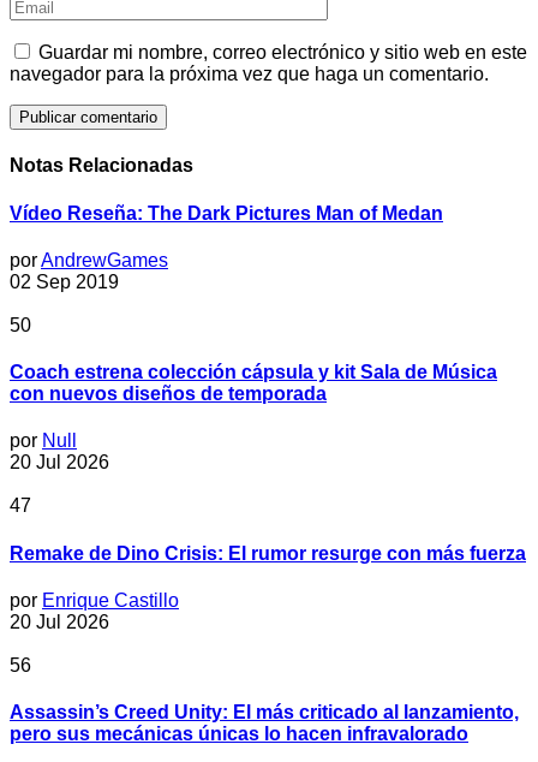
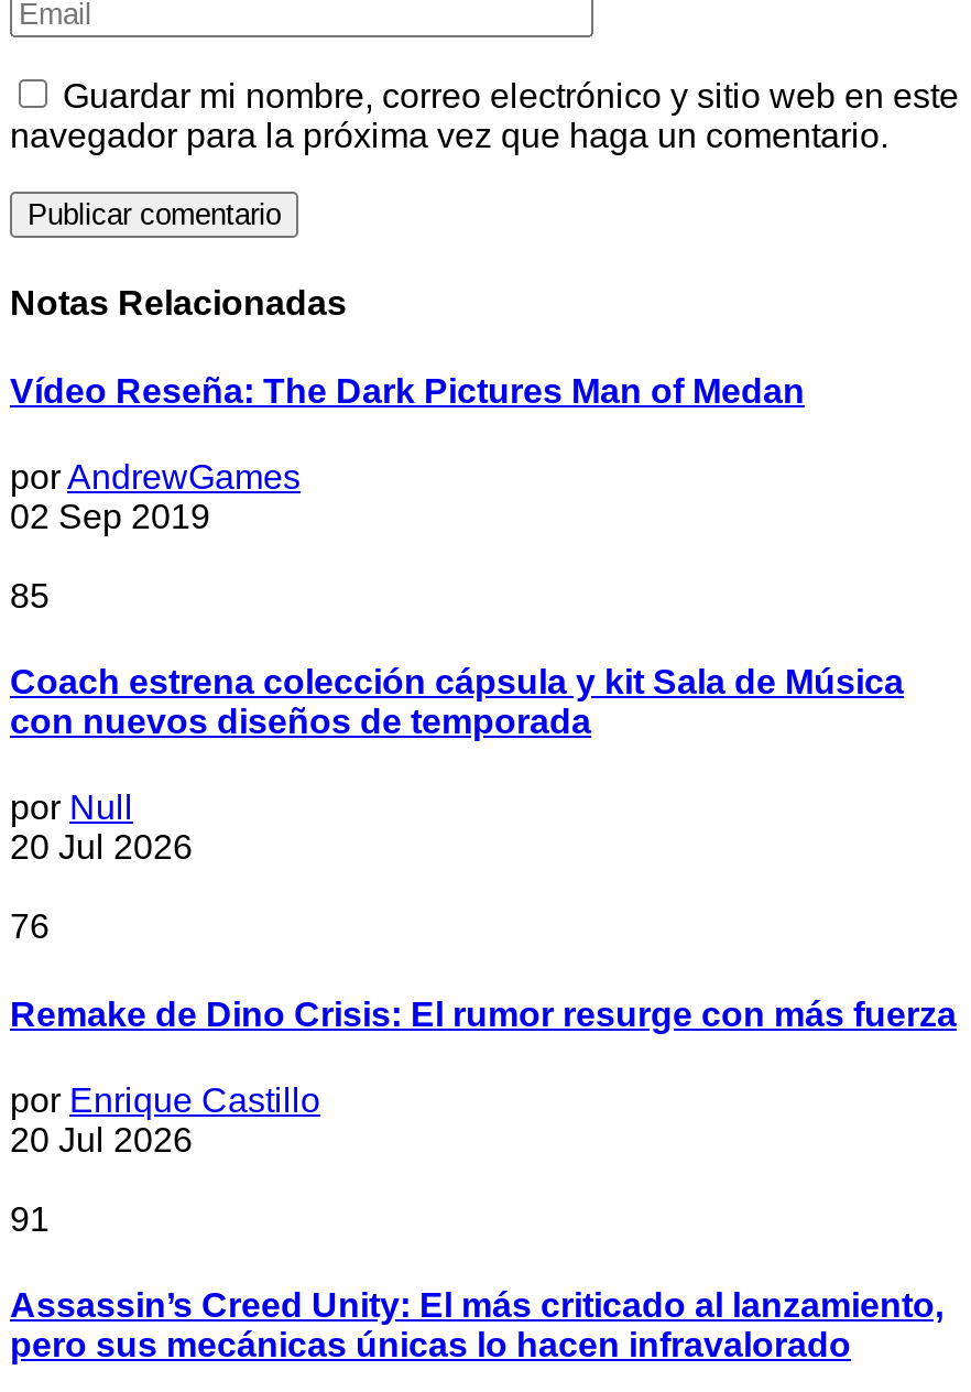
- 50
+ 85

- 47
+ 76

- 56
+ 91
